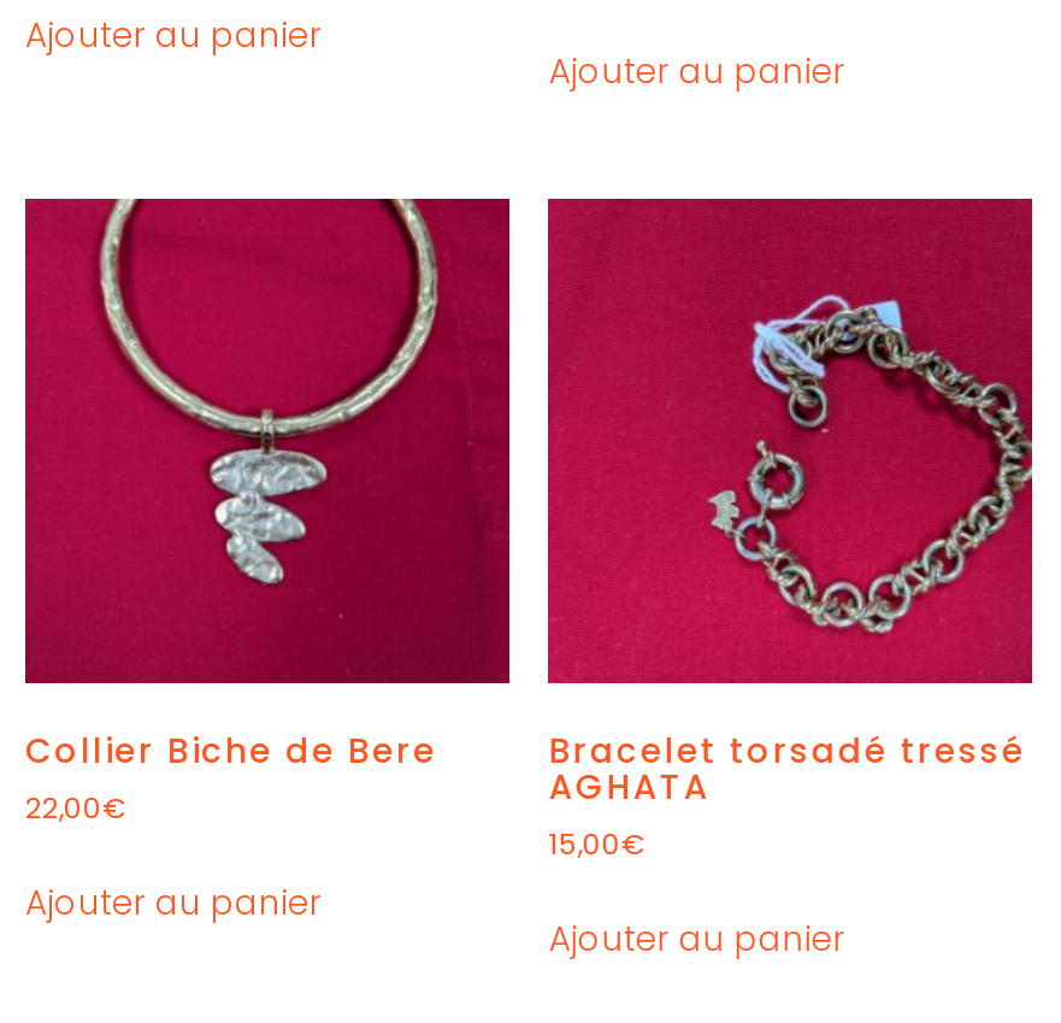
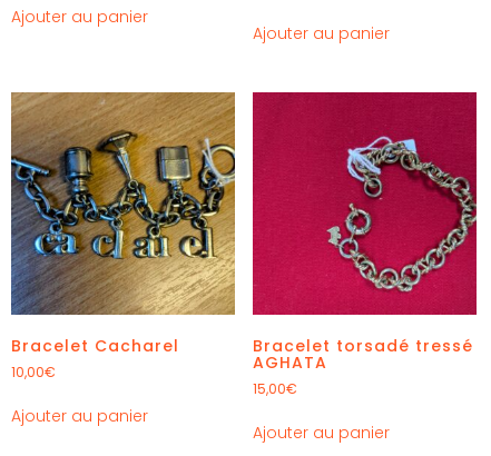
- [image]
- Collier Biche de Bere
- 22,00€
+ [image]
+ Bracelet Cacharel
+ 10,00€
